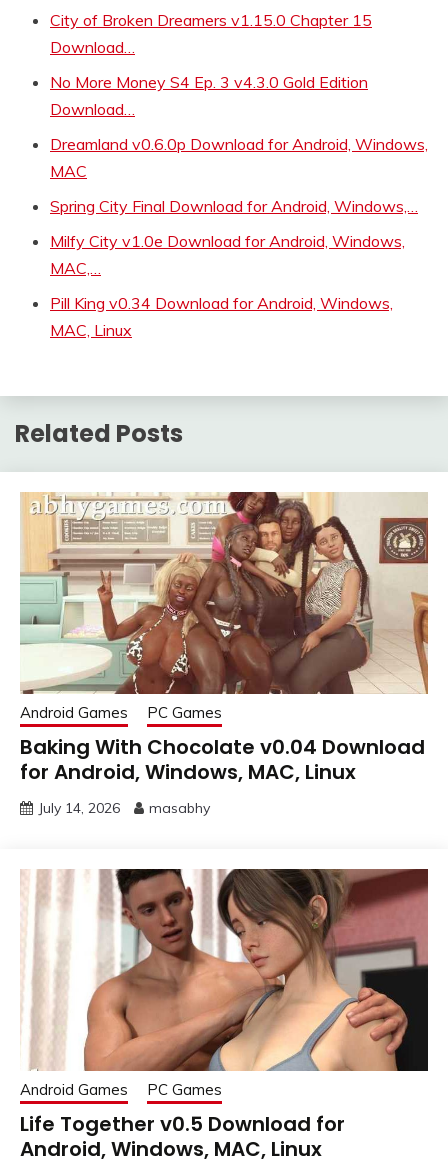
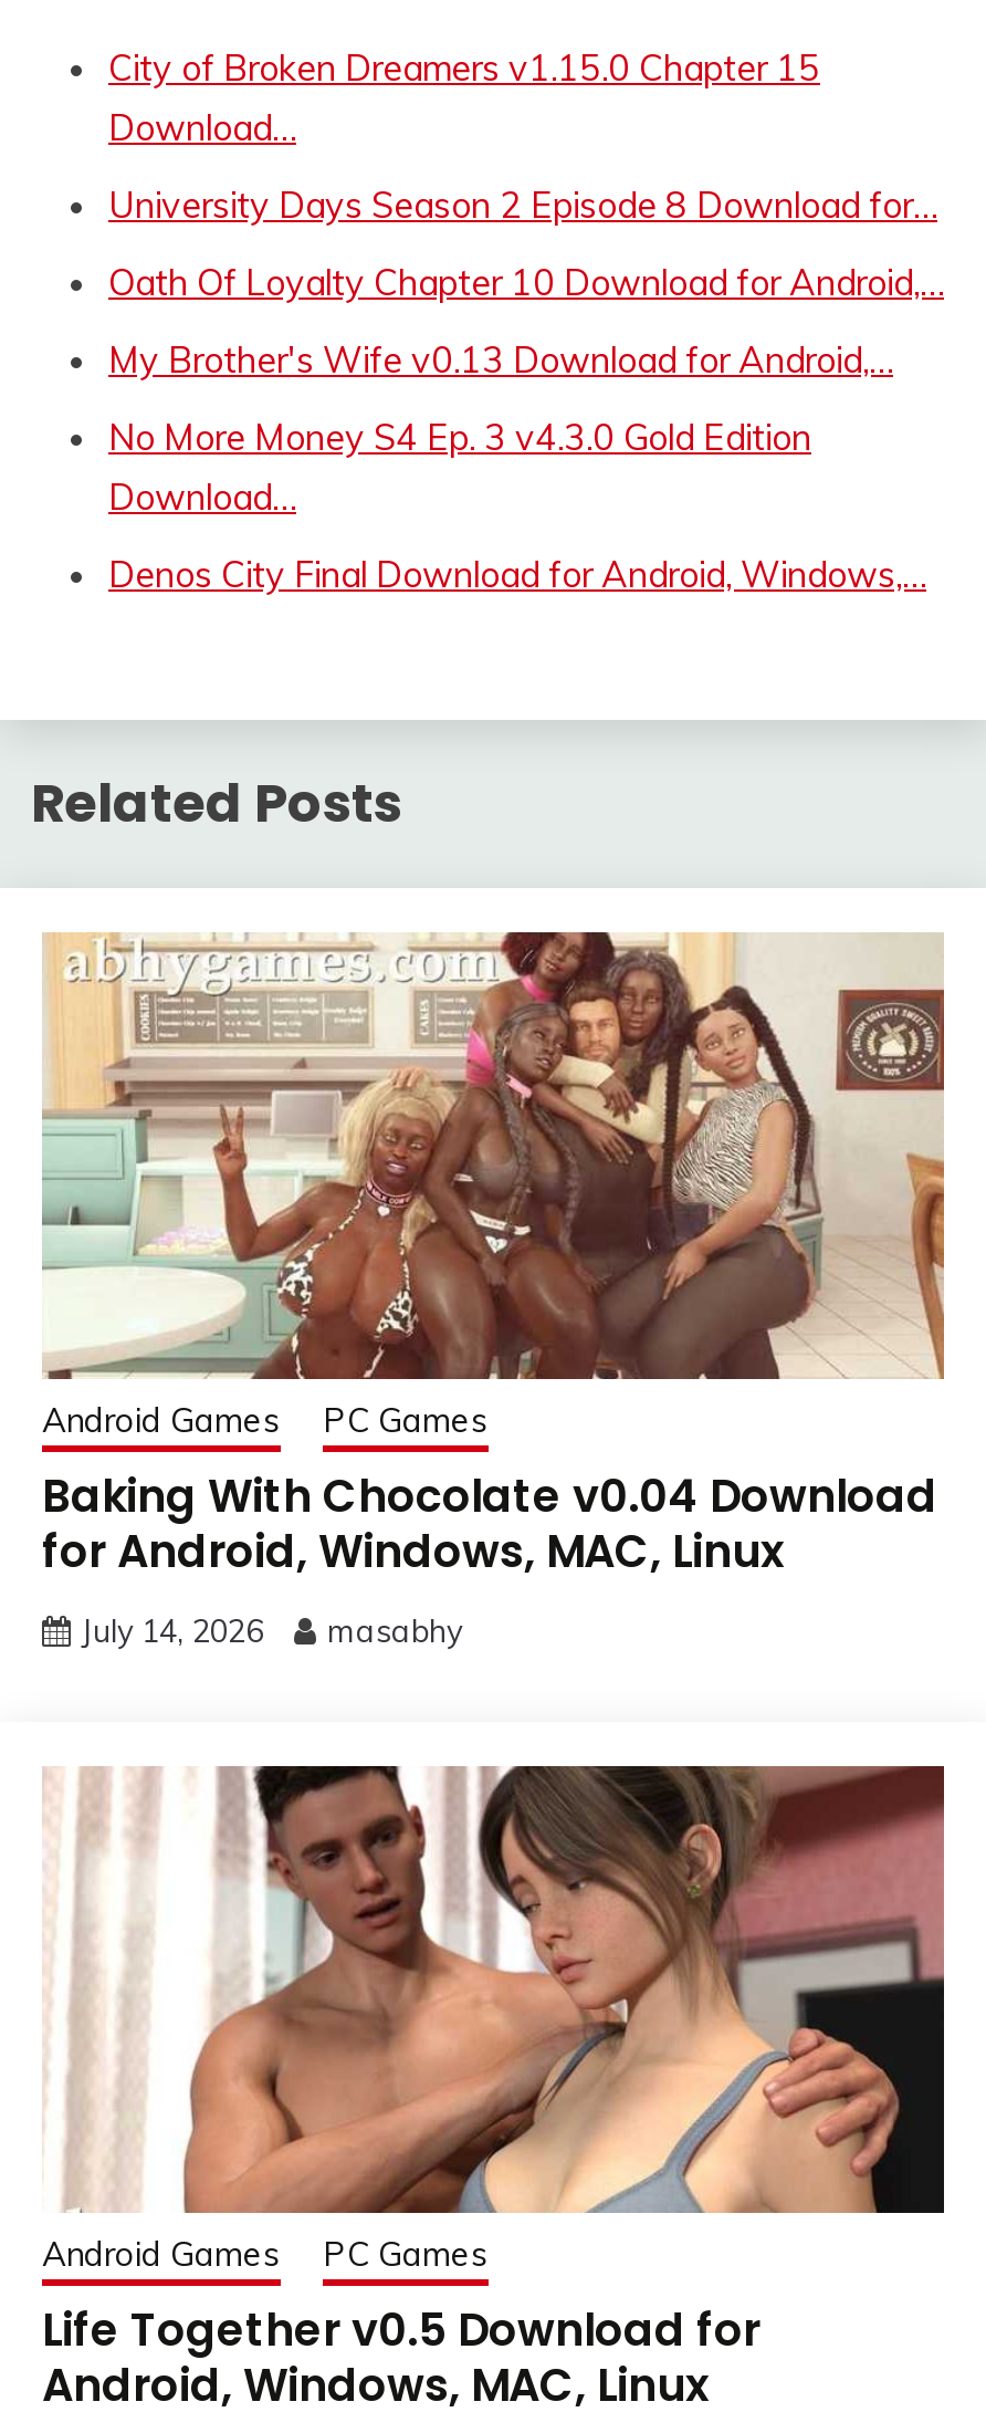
+ University Days Season 2 Episode 8 Download for…
+ Oath Of Loyalty Chapter 10 Download for Android,…
+ My Brother's Wife v0.13 Download for Android,…

moved down: No More Money S4 Ep. 3 v4.3.0 Gold Edition | Download…

- Dreamland v0.6.0p Download for Android, Windows,
- MAC
- Spring City Final Download for Android, Windows,…
- Milfy City v1.0e Download for Android, Windows,
- MAC,…
- Pill King v0.34 Download for Android, Windows,
- MAC, Linux
+ Denos City Final Download for Android, Windows,…
